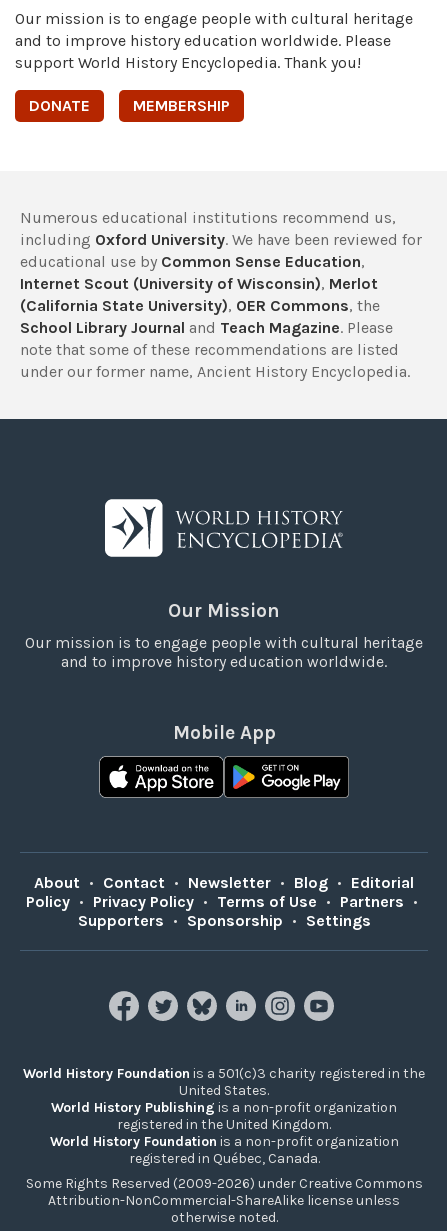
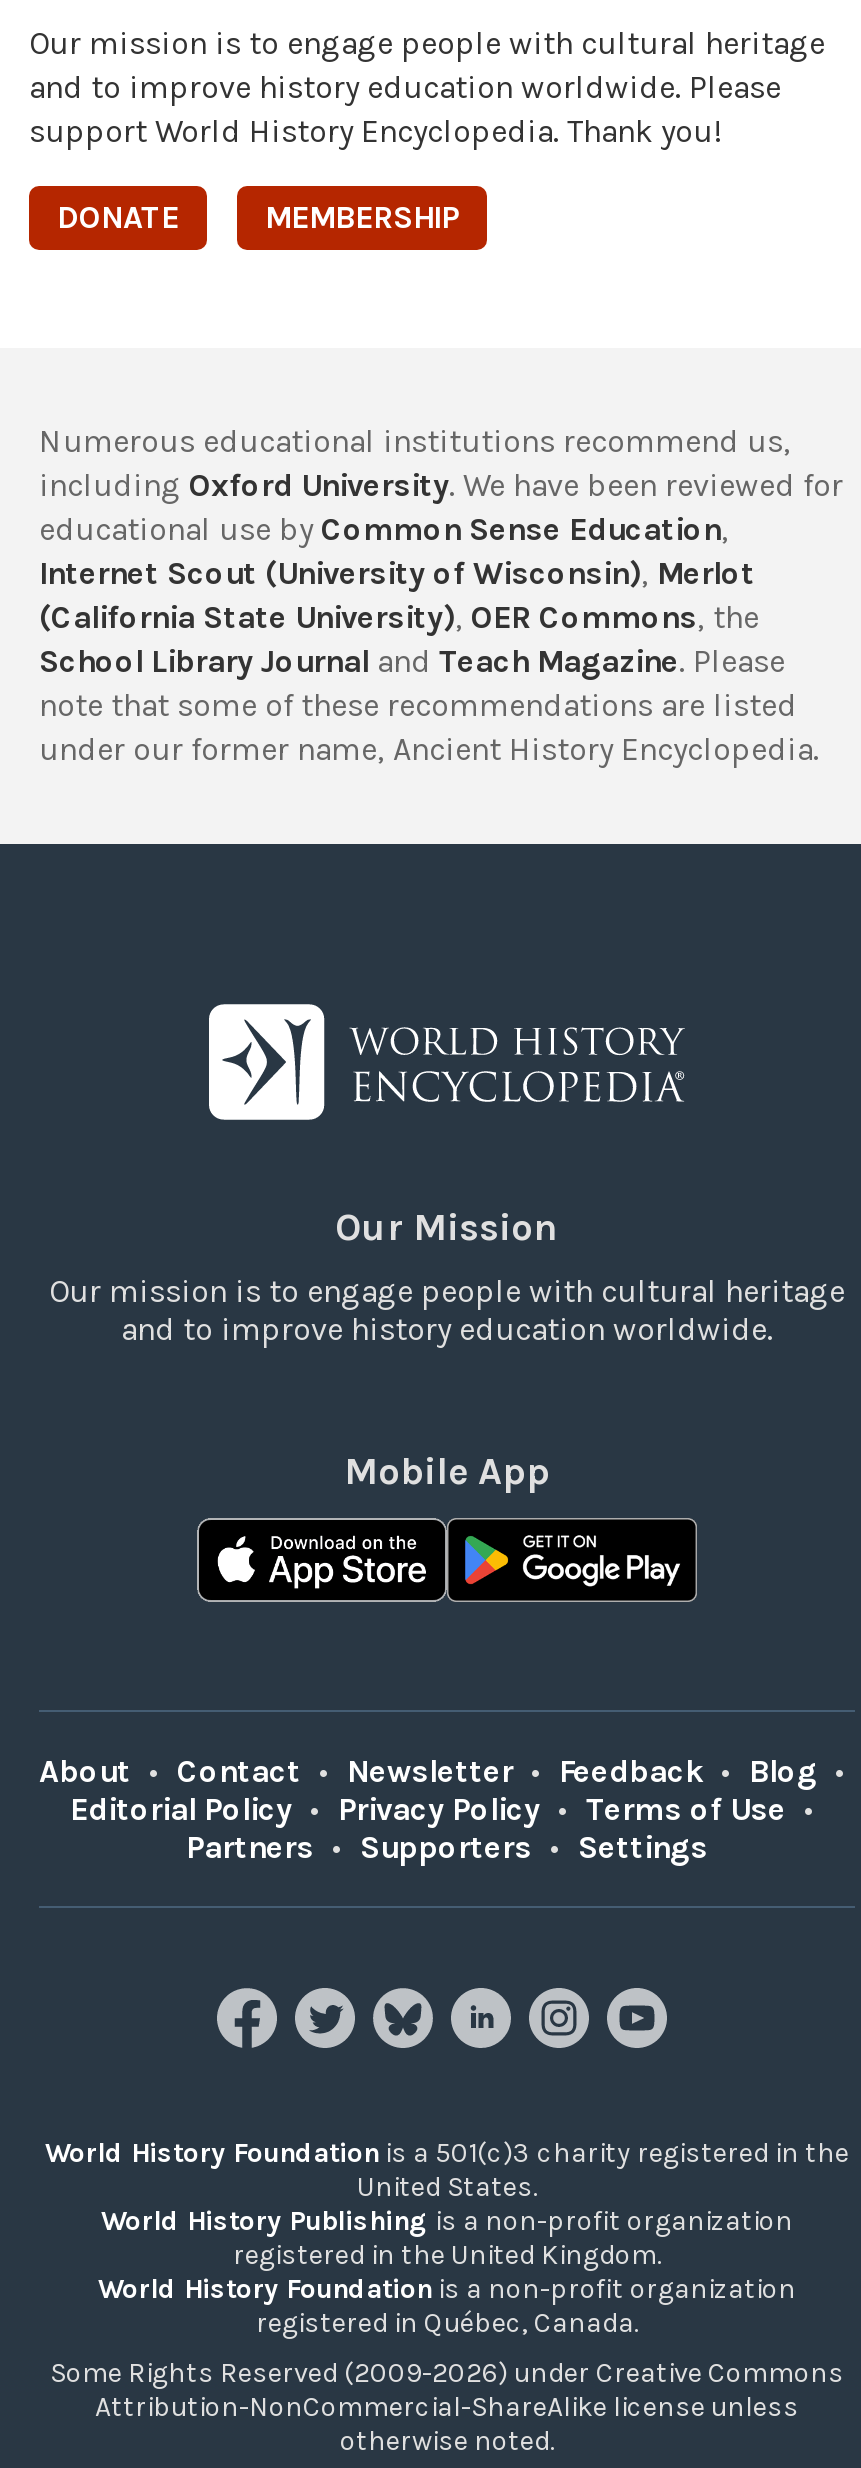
- About • Contact • Newsletter • Blog • Editorial
- Policy • Privacy Policy • Terms of Use • Partners •
- Supporters • Sponsorship • Settings
+ About • Contact • Newsletter • Feedback • Blog •
+ Editorial Policy • Privacy Policy • Terms of Use •
+ Partners • Supporters • Settings
